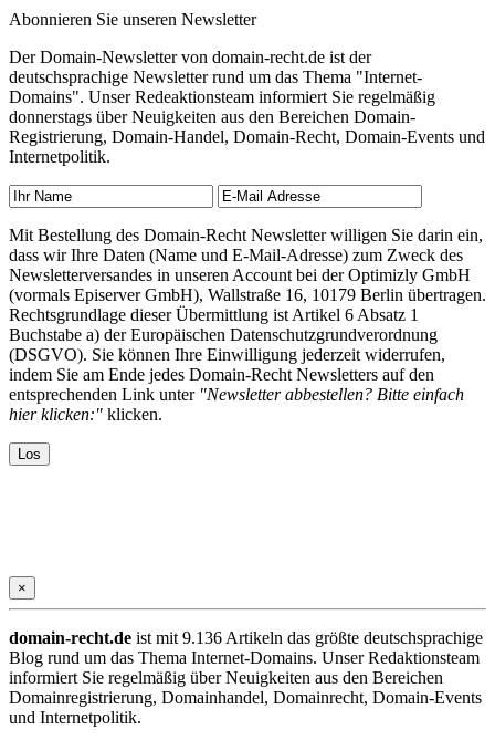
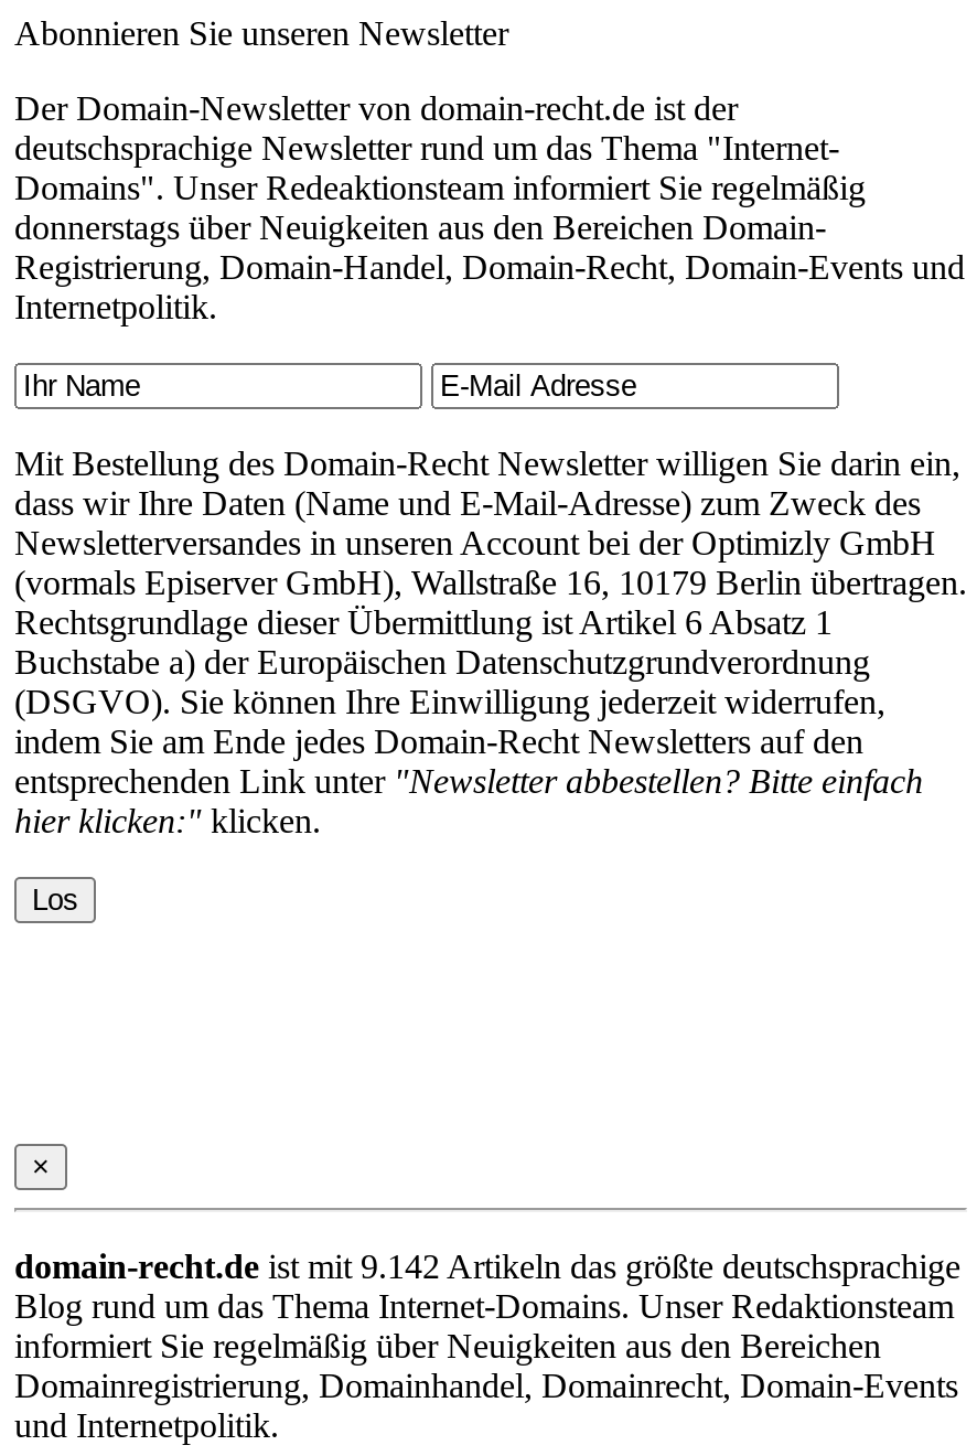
- domain-recht.de ist mit 9.136 Artikeln das größte deutschsprachige
+ domain-recht.de ist mit 9.142 Artikeln das größte deutschsprachige
